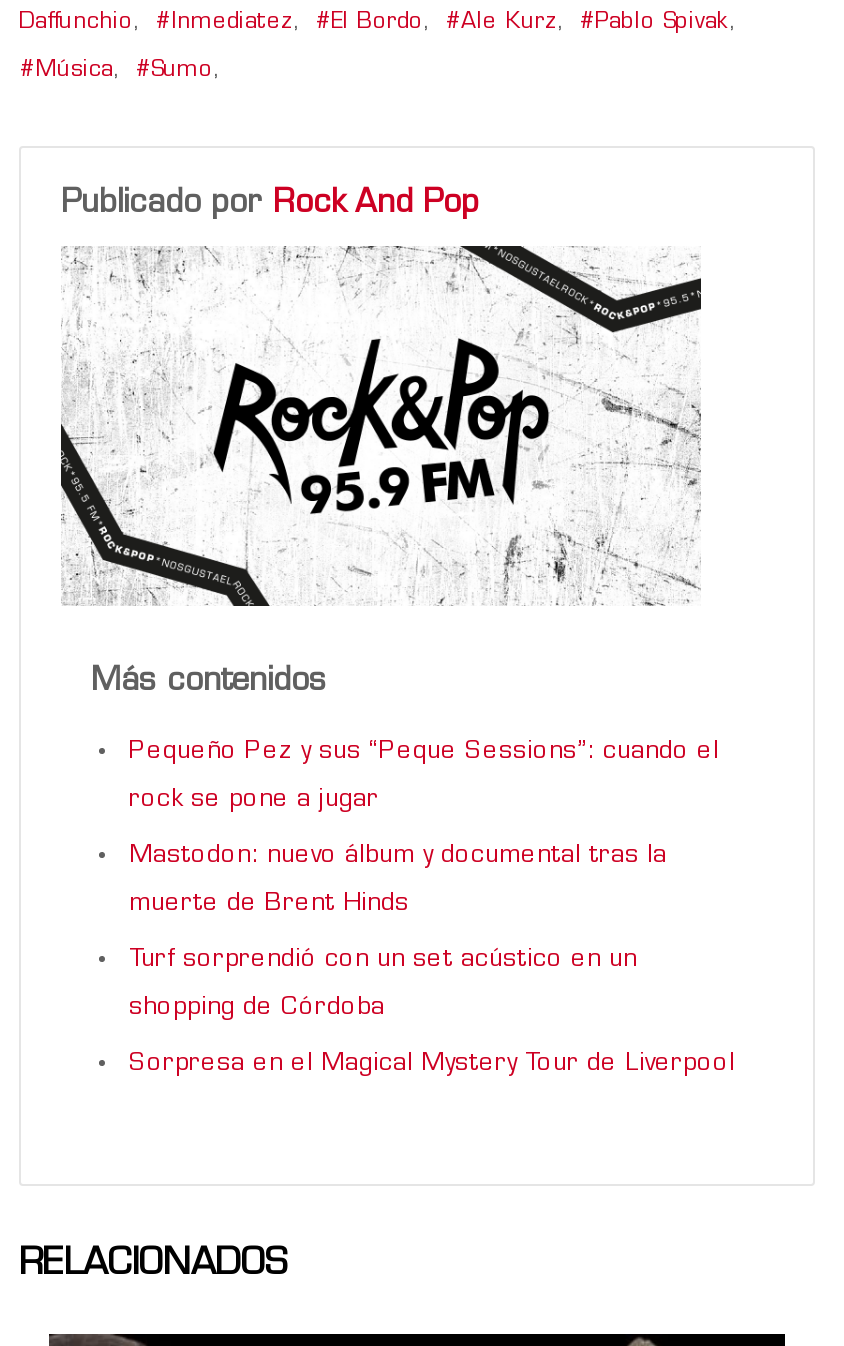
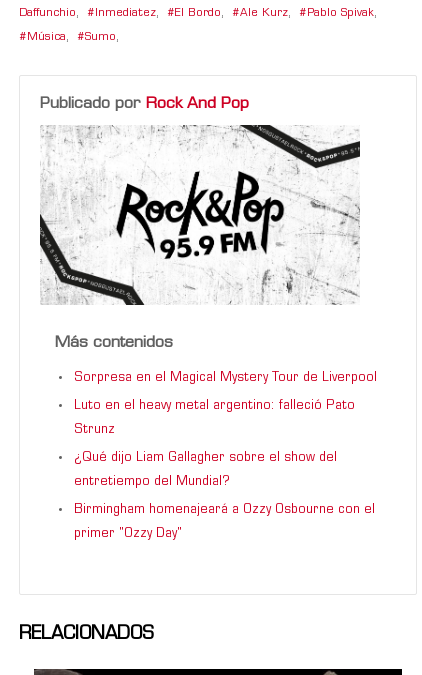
- Pequeño Pez y sus “Peque Sessions”: cuando el
- rock se pone a jugar
- Mastodon: nuevo álbum y documental tras la
- muerte de Brent Hinds
- Turf sorprendió con un set acústico en un
- shopping de Córdoba

moved up: Sorpresa en el Magical Mystery Tour de Liverpool

+ Luto en el heavy metal argentino: falleció Pato
+ Strunz
+ ¿Qué dijo Liam Gallagher sobre el show del
+ entretiempo del Mundial?
+ Birmingham homenajeará a Ozzy Osbourne con el
+ primer "Ozzy Day"
